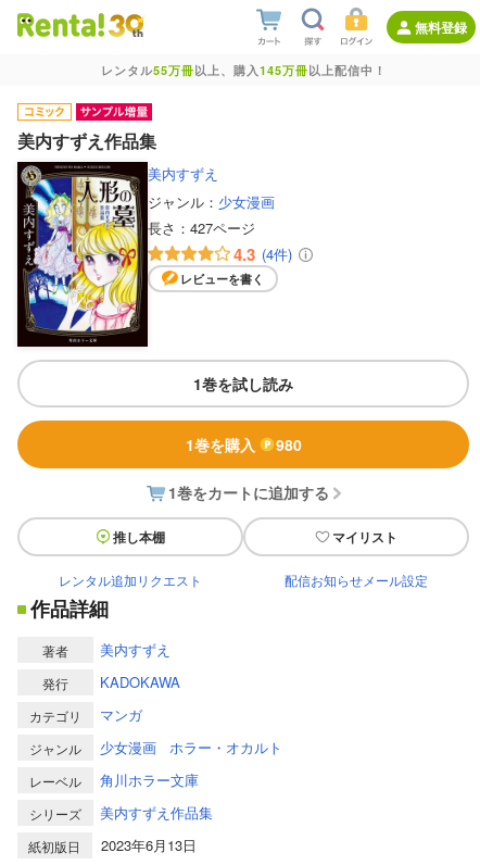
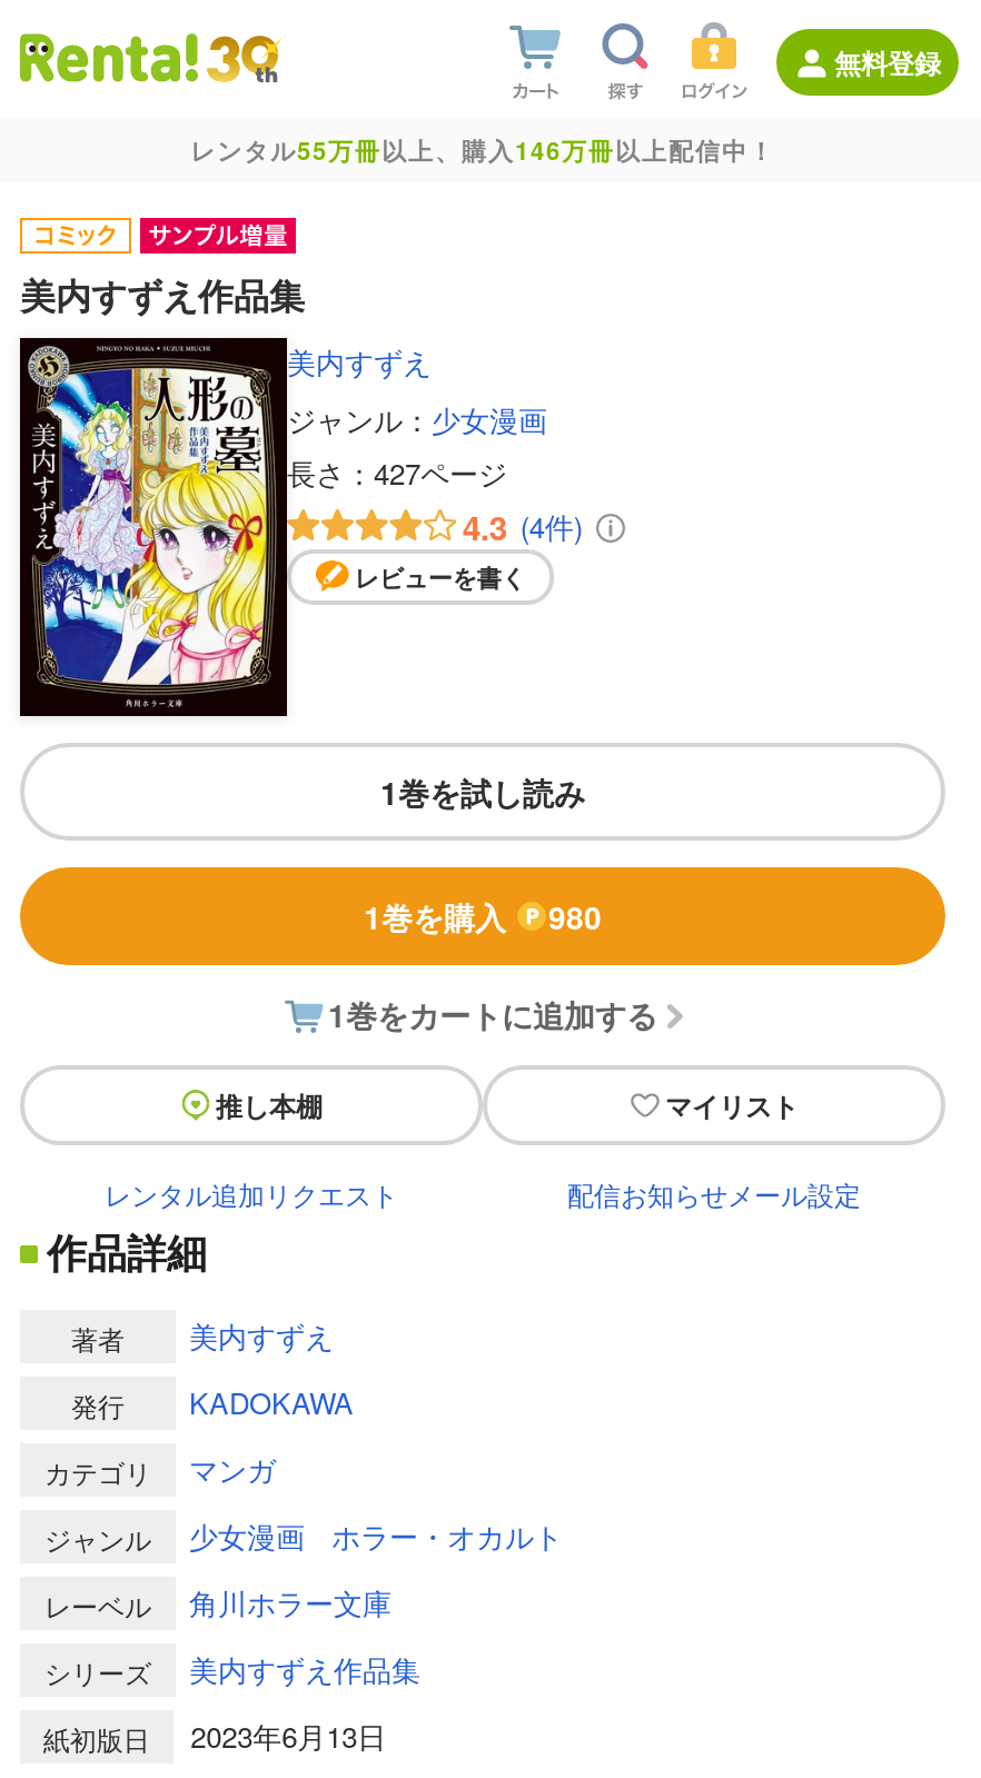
- レンタル55万冊以上、購入145万冊以上配信中！
+ レンタル55万冊以上、購入146万冊以上配信中！
